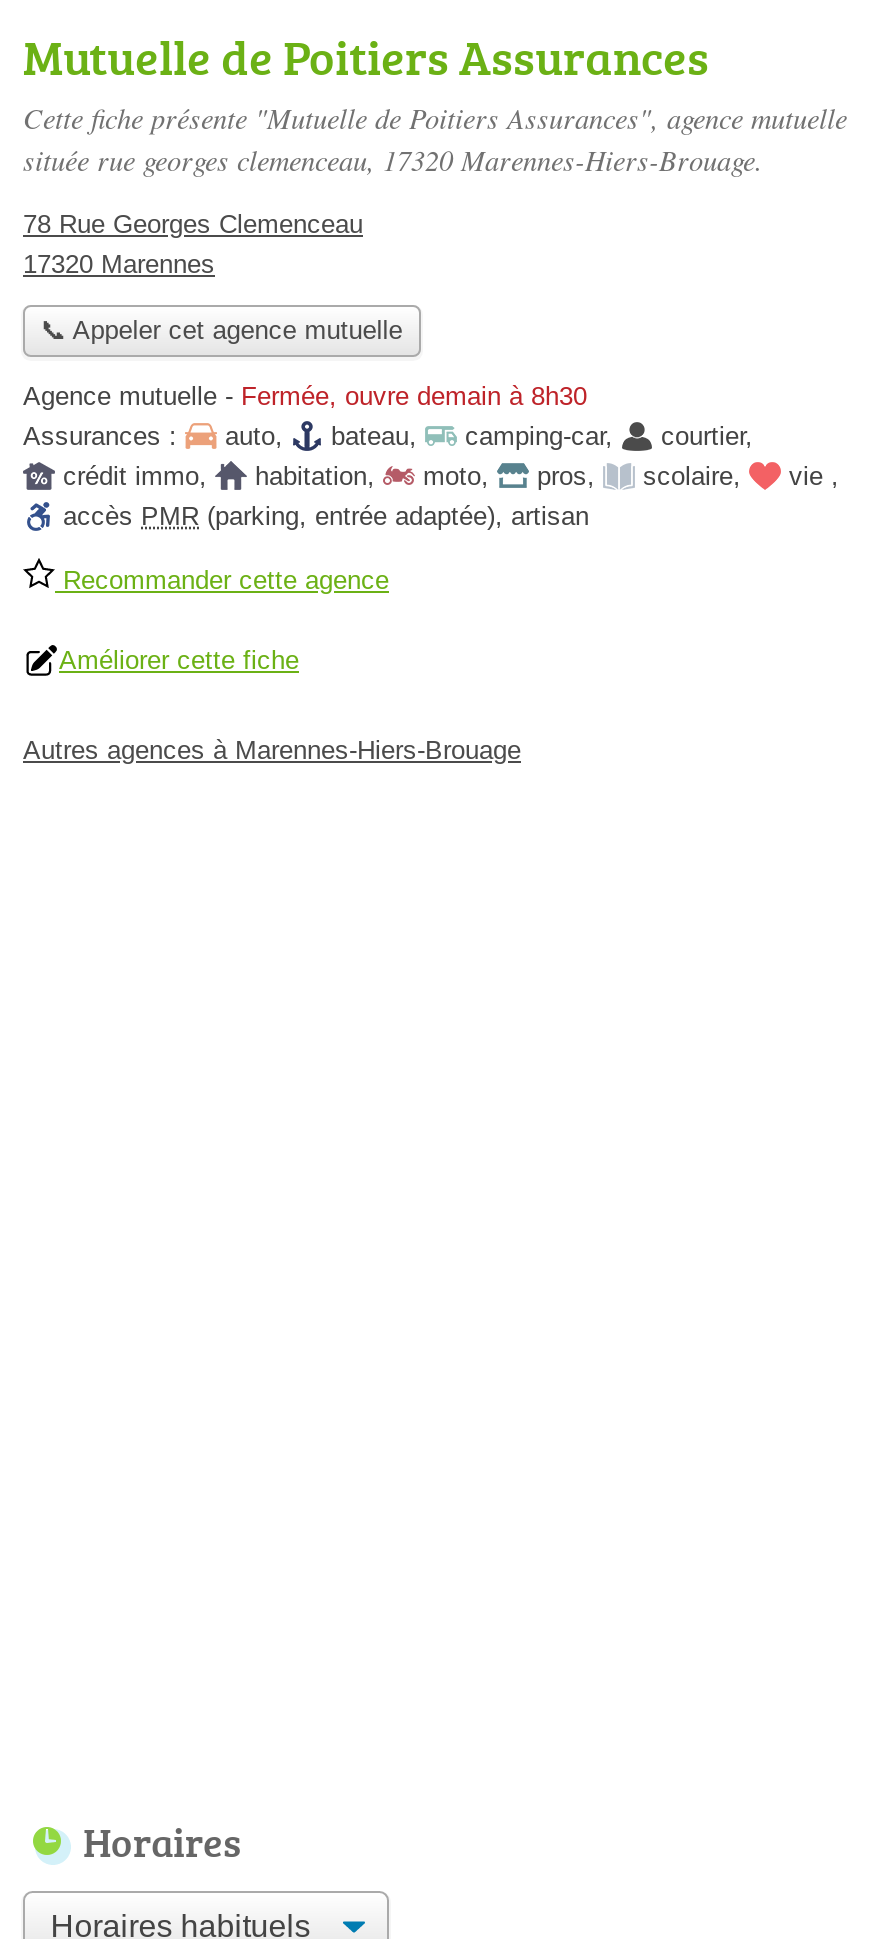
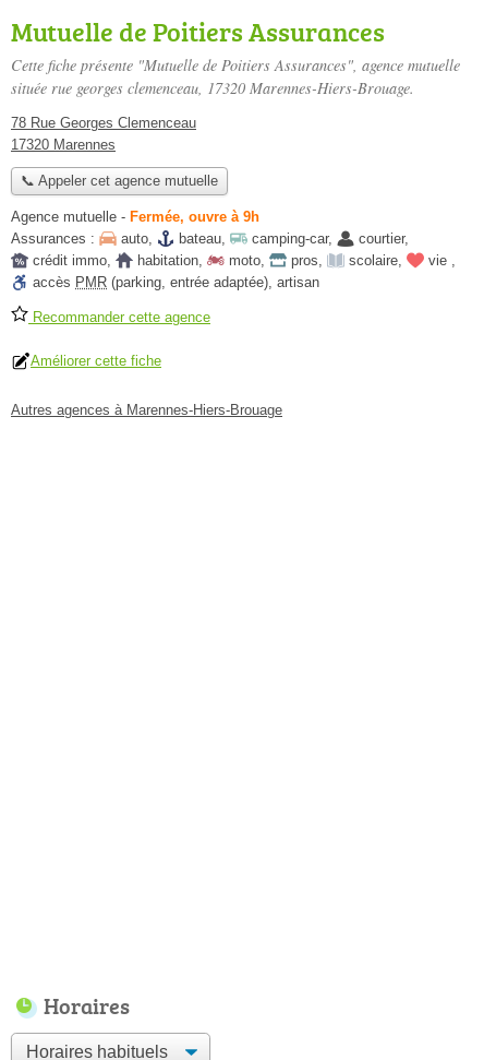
- Agence mutuelle - Fermée, ouvre demain à 8h30
+ Agence mutuelle - Fermée, ouvre à 9h
